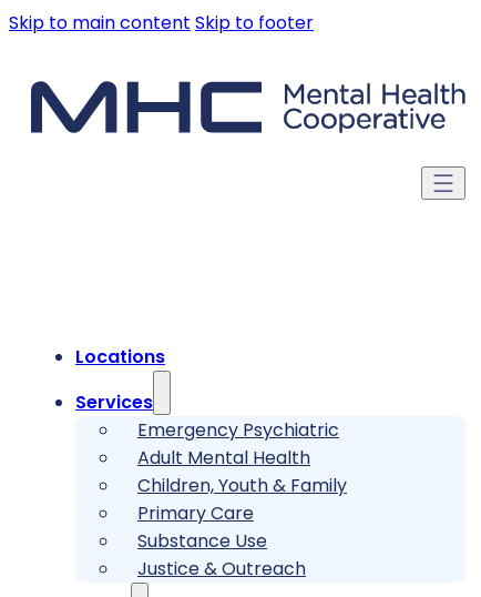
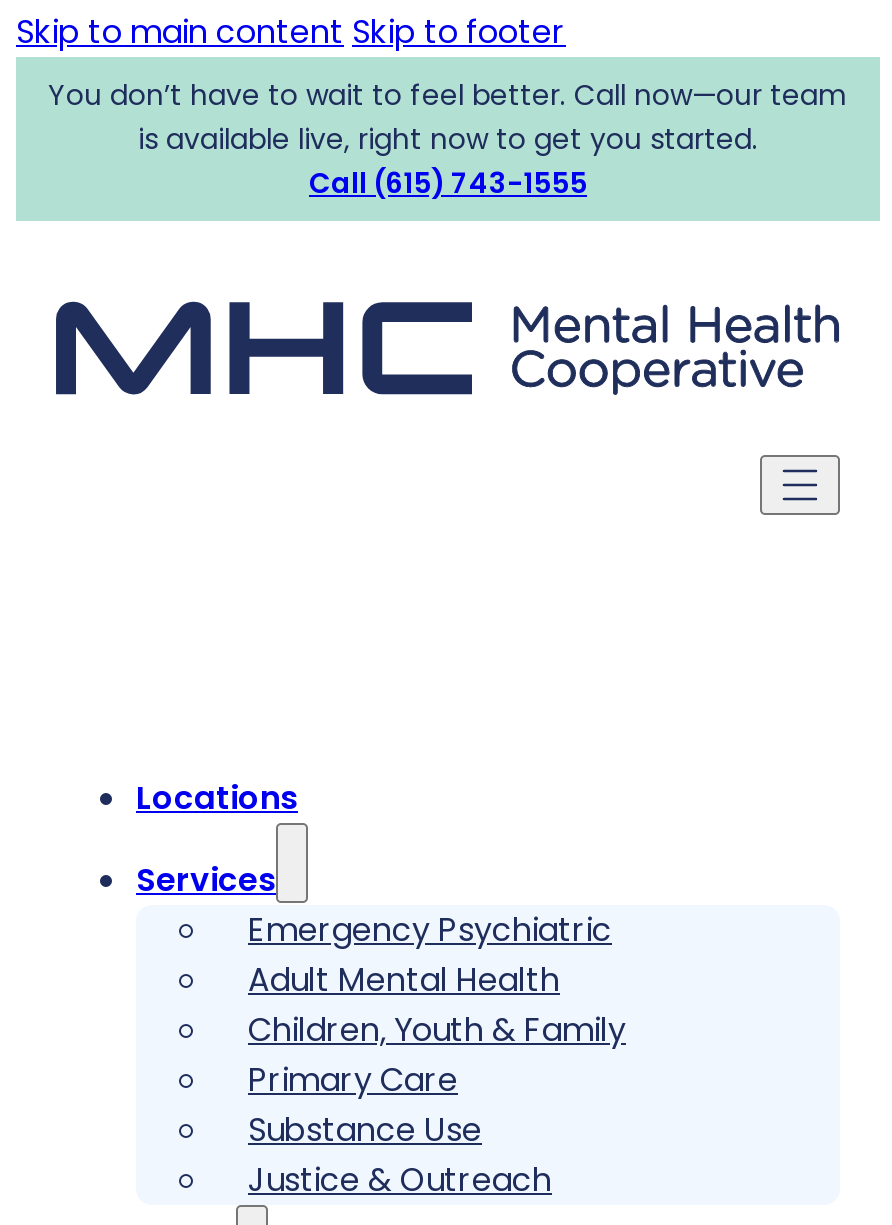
+ [image]
+ You don’t have to wait to feel better. Call now—our team
+ is available live, right now to get you started.
+ Call (615) 743-1555
